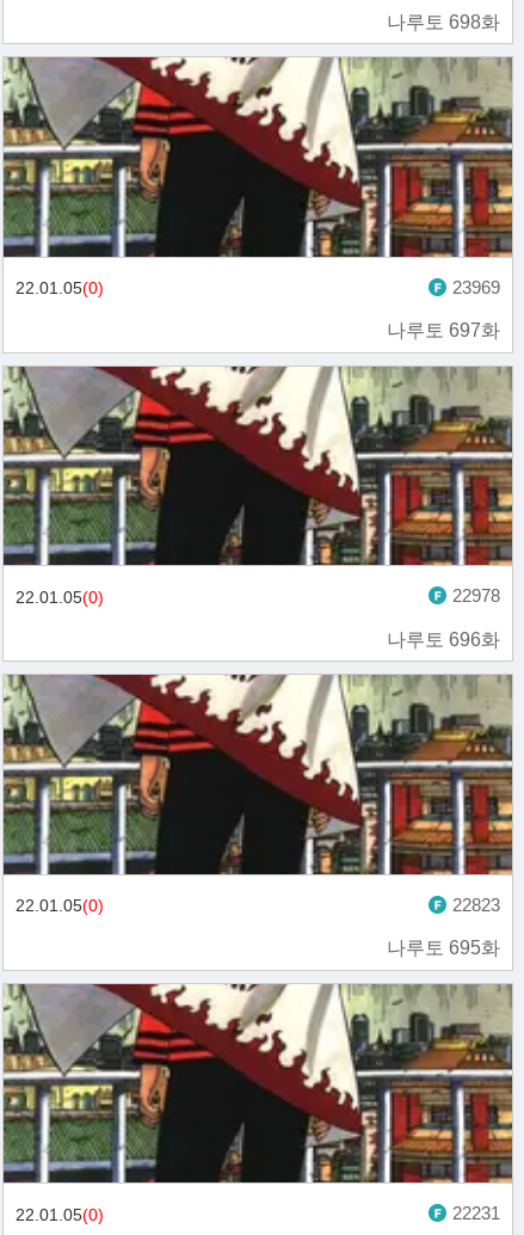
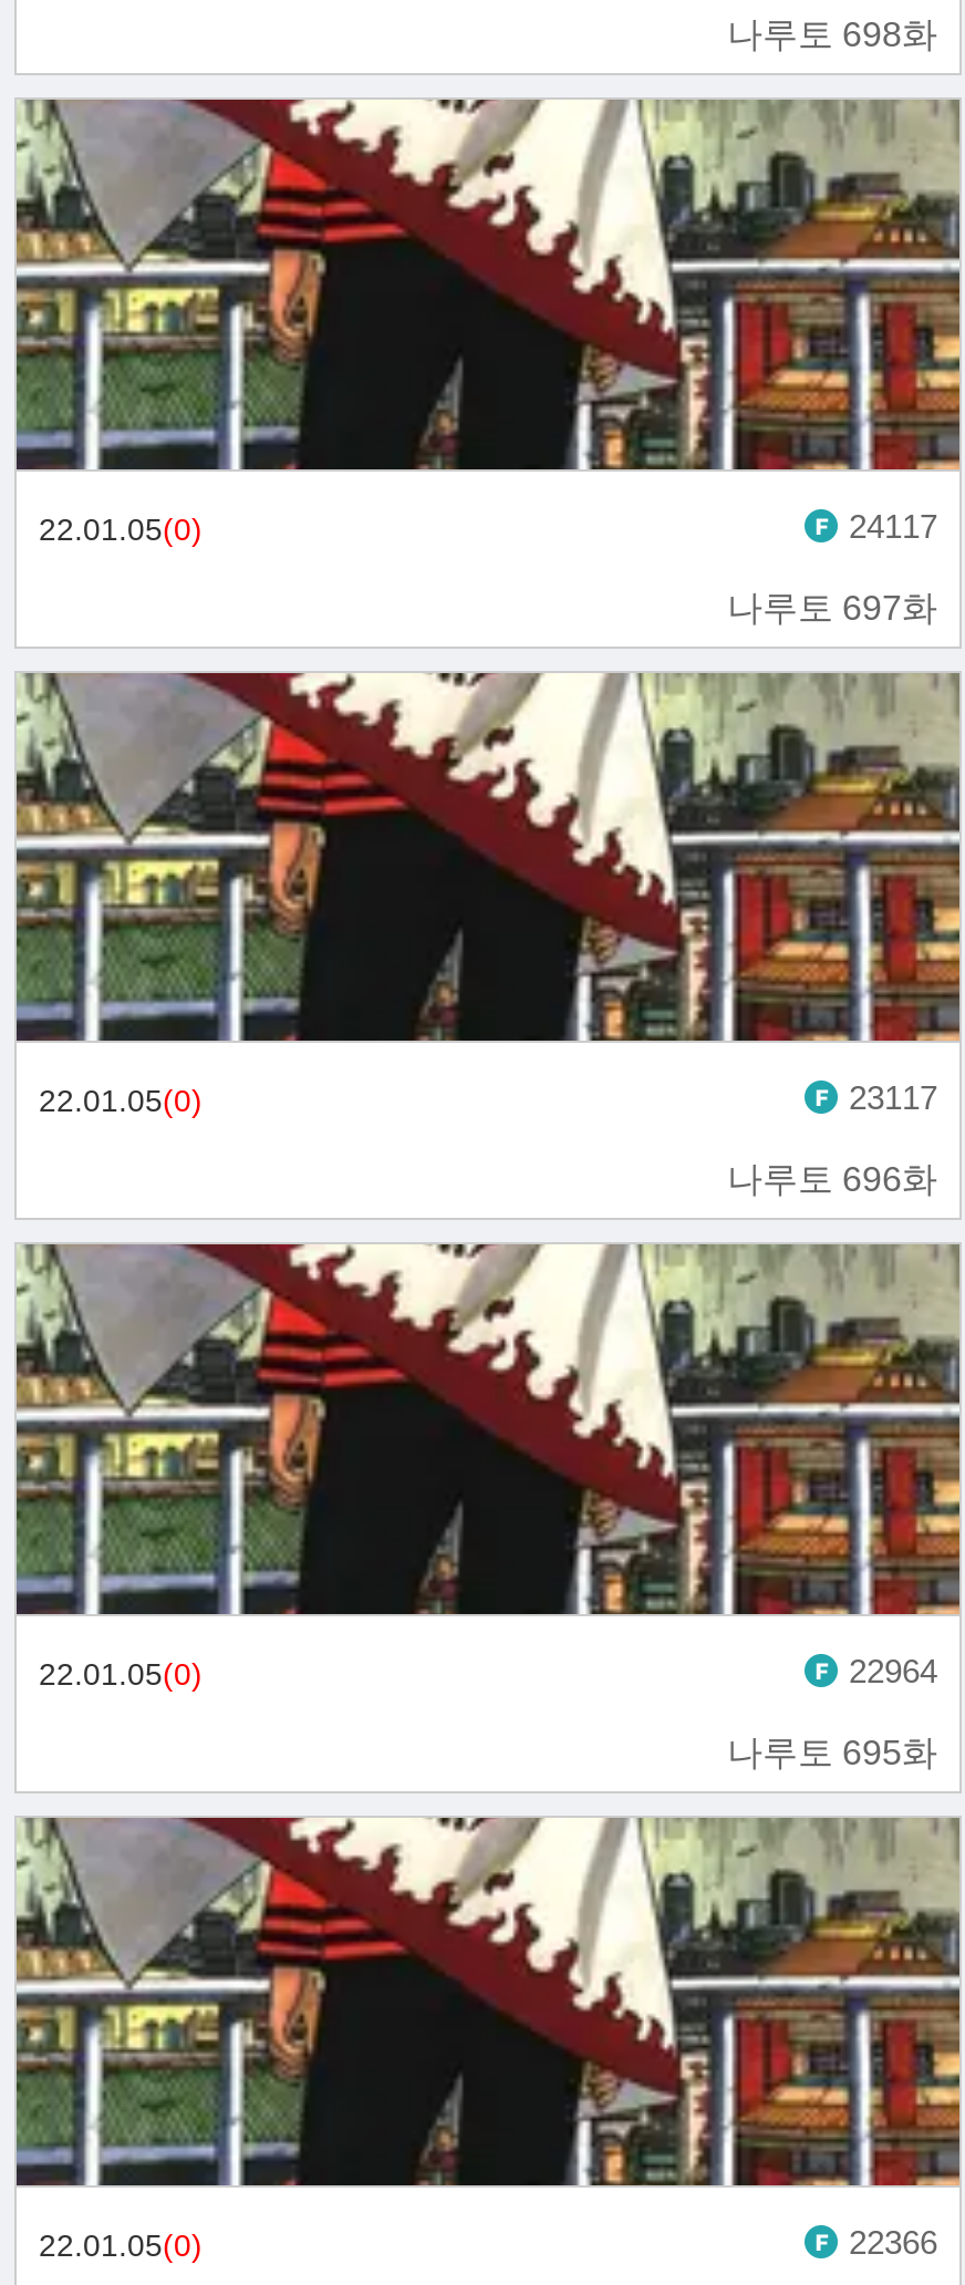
- 23969
+ 24117

- 22978
+ 23117

- 22823
+ 22964

- 22231
+ 22366
